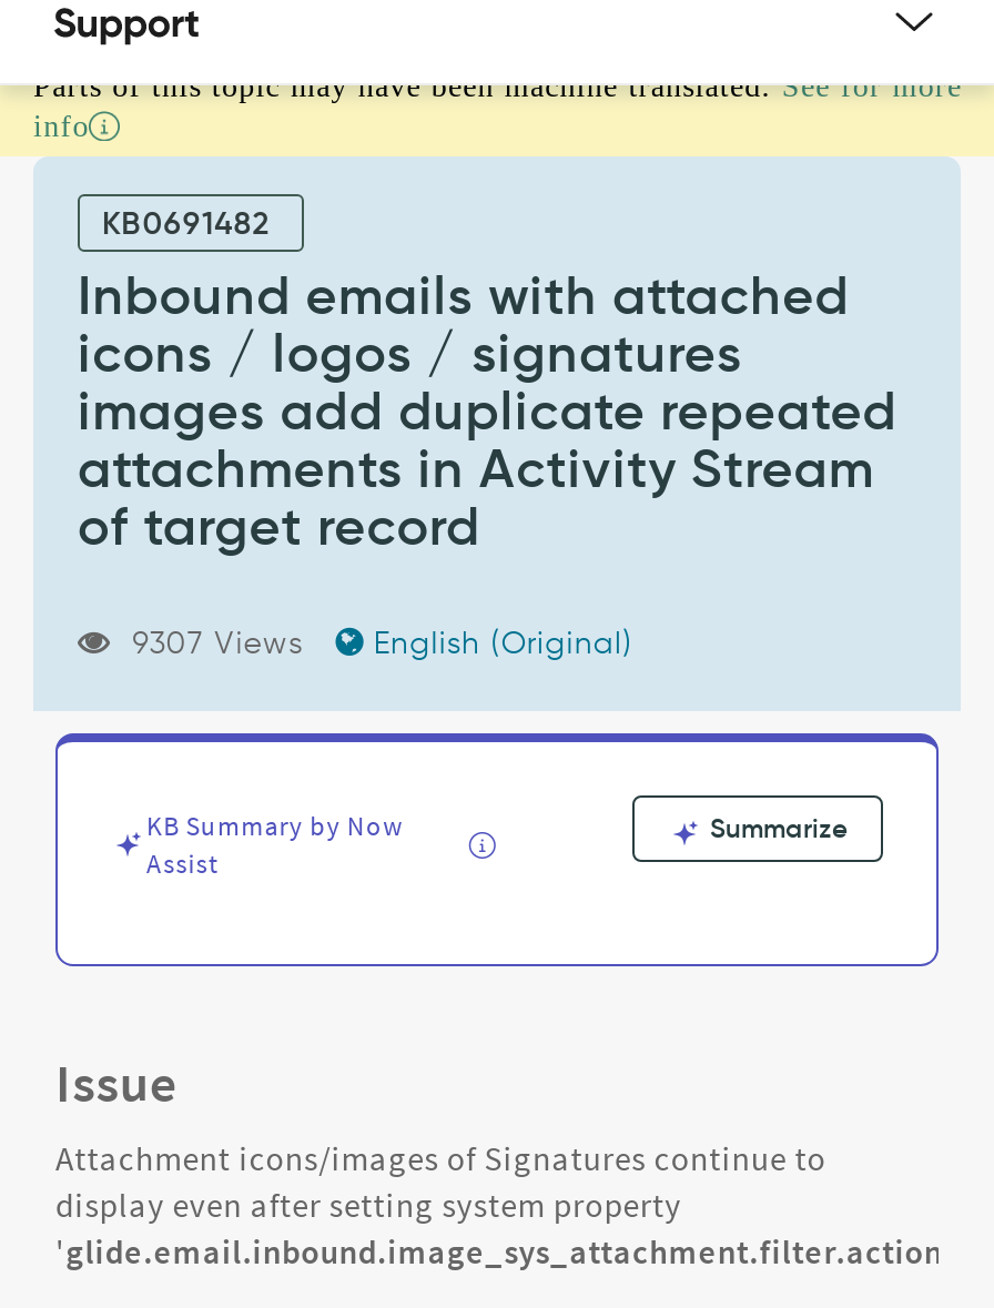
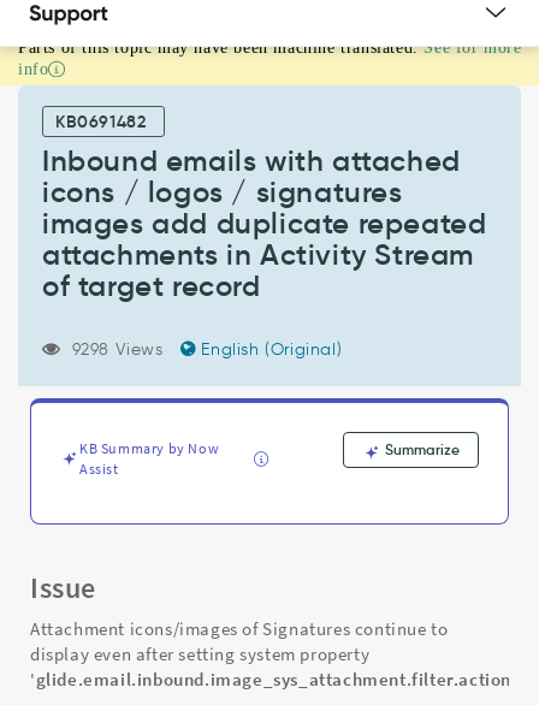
- 9307 Views
+ 9298 Views
